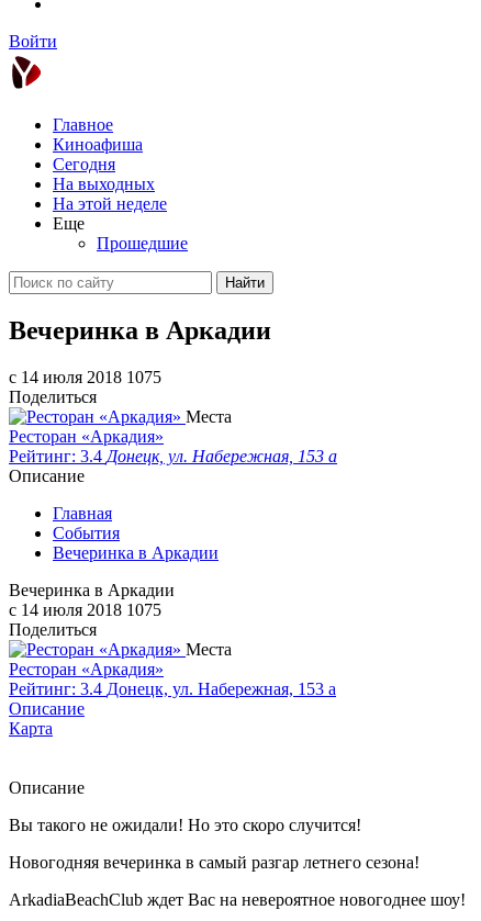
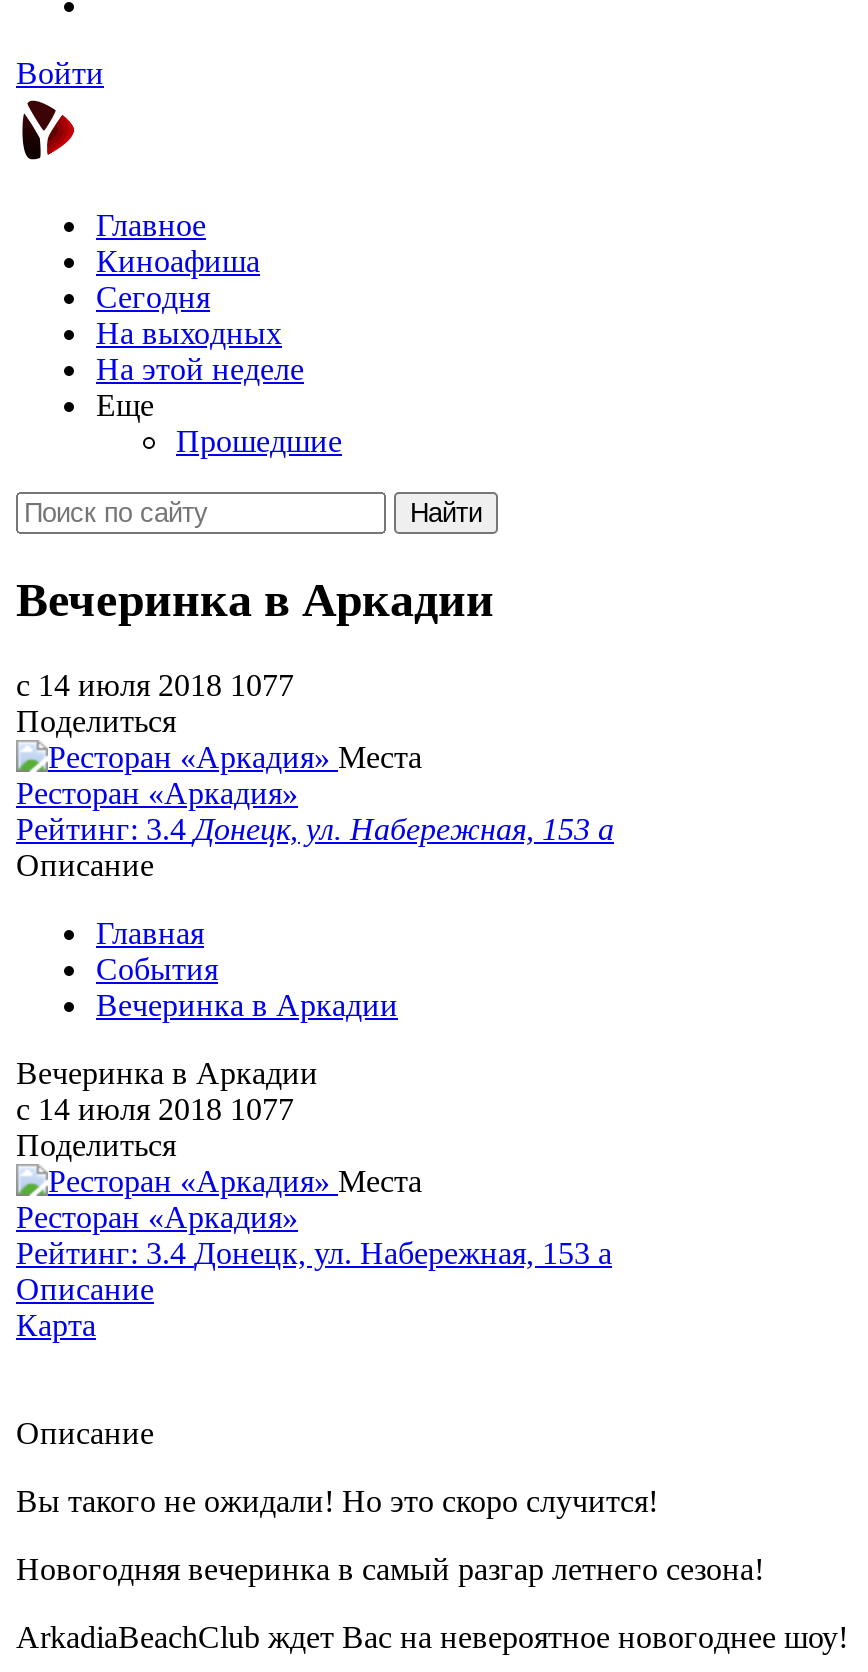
- c 14 июля 2018 1075
+ c 14 июля 2018 1077

- c 14 июля 2018 1075
+ c 14 июля 2018 1077
